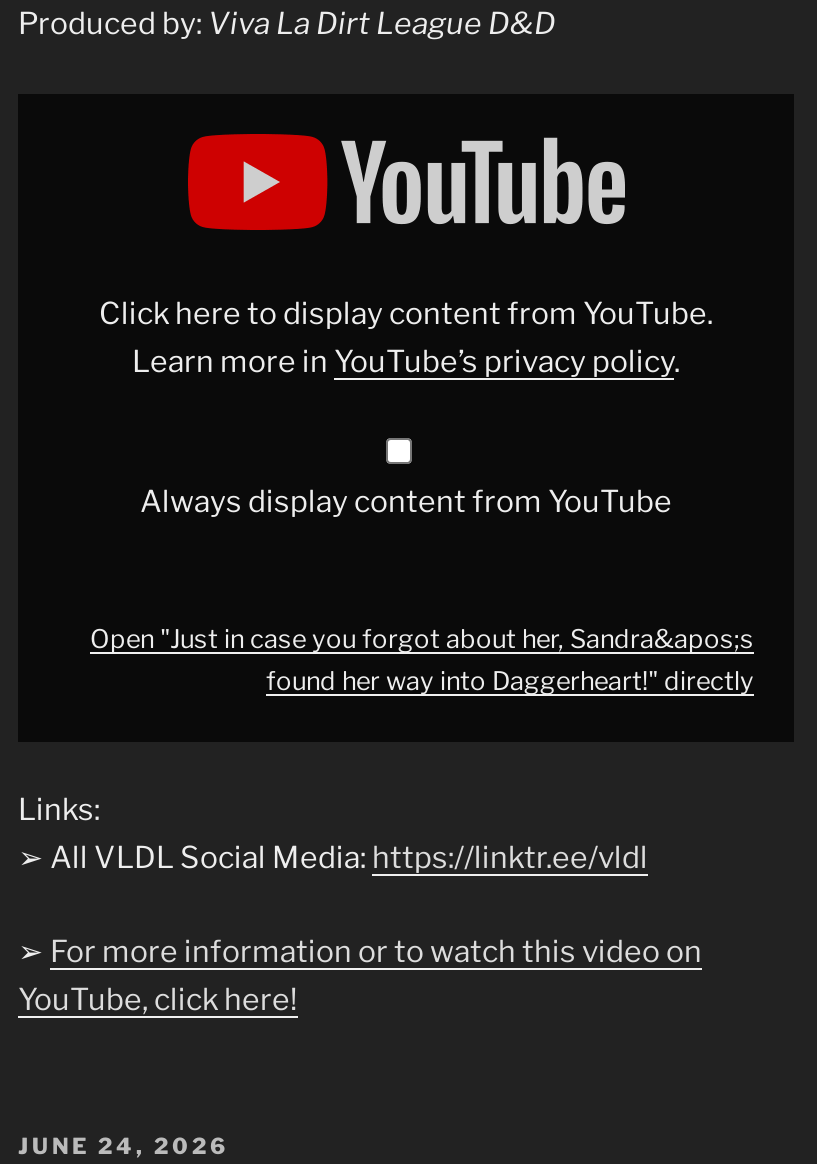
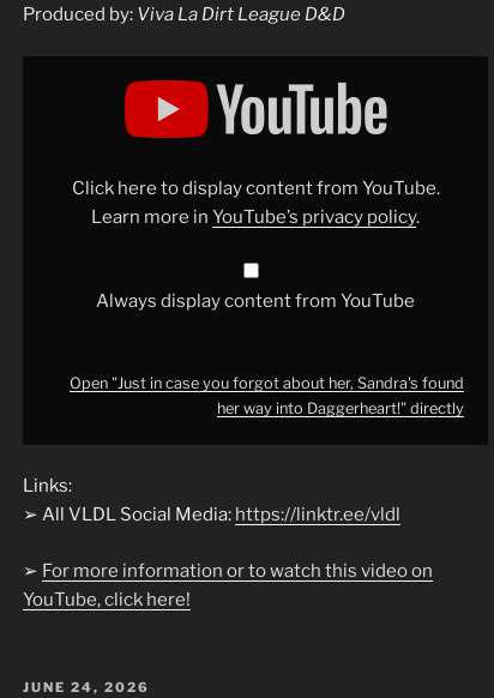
- Open "Just in case you forgot about her, Sandra&apos;s
- found her way into Daggerheart!" directly
+ Open "Just in case you forgot about her, Sandra's found
+ her way into Daggerheart!" directly
